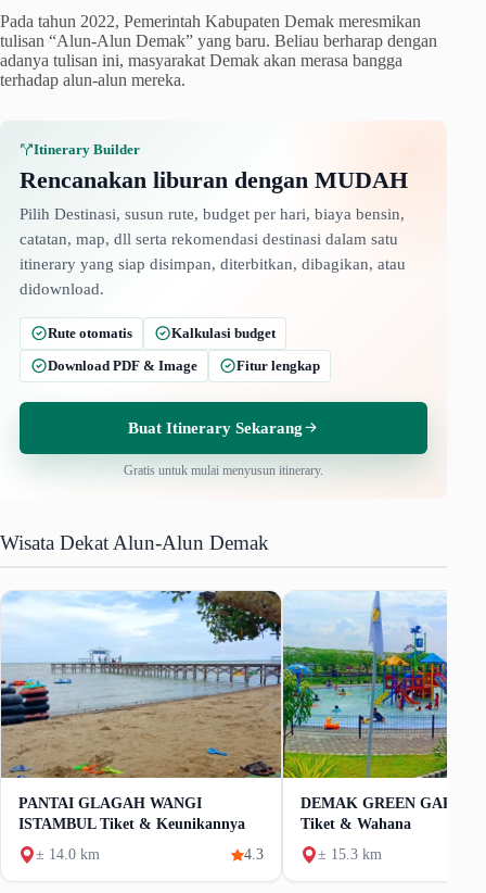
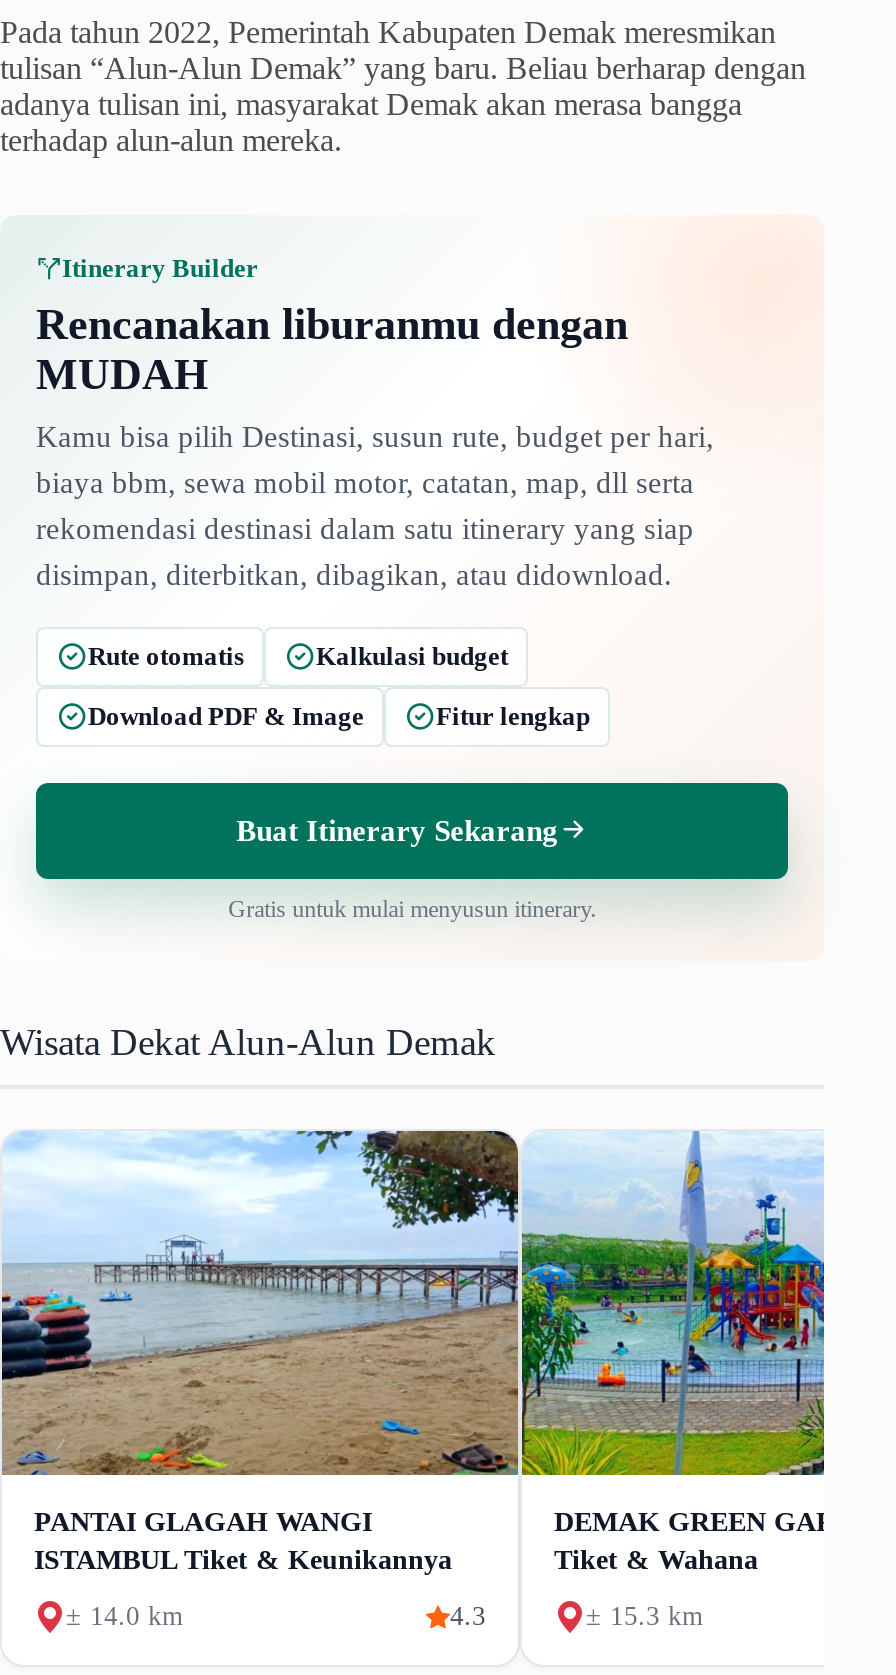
- Rencanakan liburan dengan MUDAH
- Pilih Destinasi, susun rute, budget per hari, biaya bensin,
- catatan, map, dll serta rekomendasi destinasi dalam satu
- itinerary yang siap disimpan, diterbitkan, dibagikan, atau
- didownload.
+ Rencanakan liburanmu dengan
+ MUDAH
+ Kamu bisa pilih Destinasi, susun rute, budget per hari,
+ biaya bbm, sewa mobil motor, catatan, map, dll serta
+ rekomendasi destinasi dalam satu itinerary yang siap
+ disimpan, diterbitkan, dibagikan, atau didownload.
